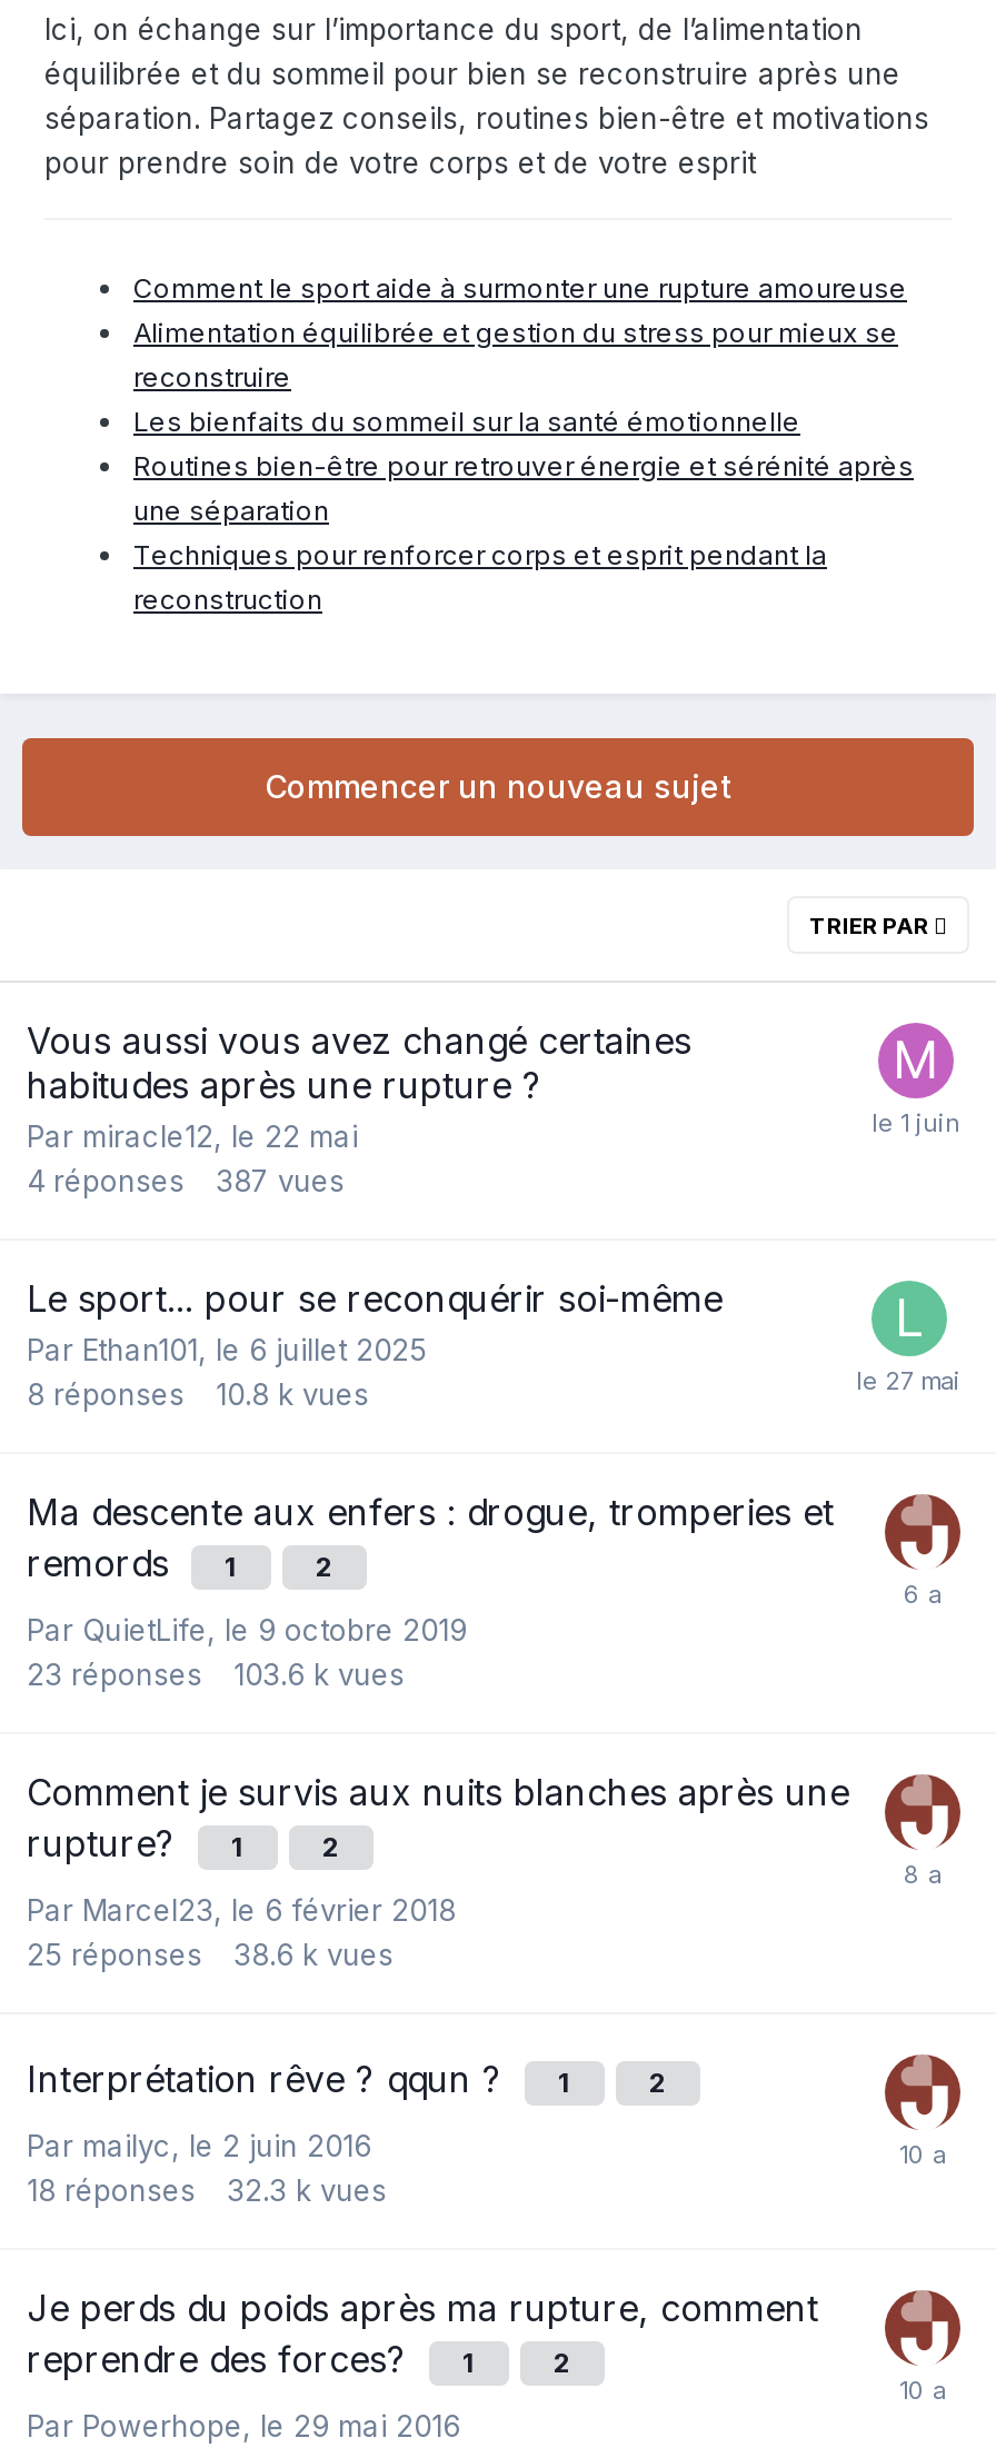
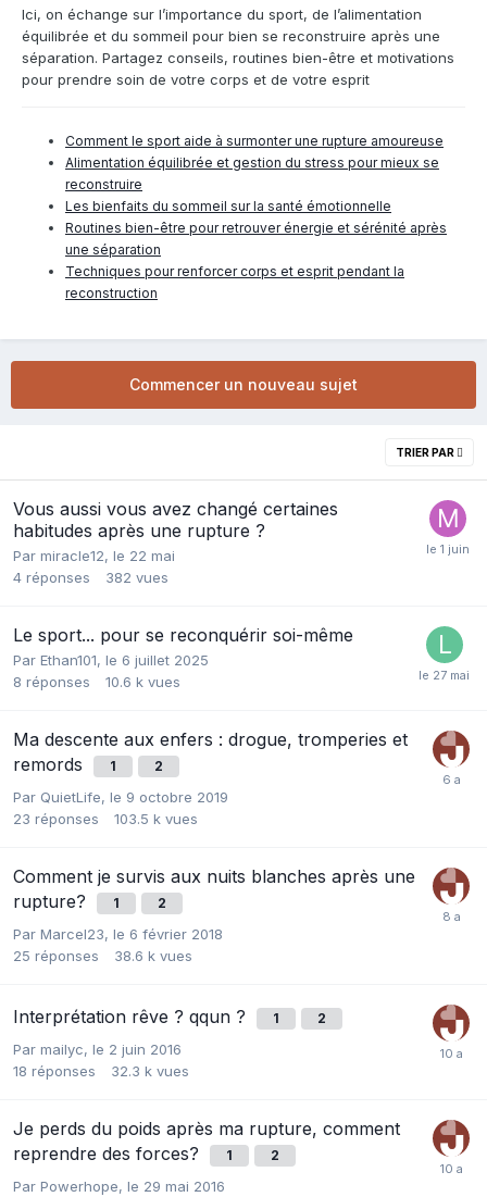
- 4 réponses 387 vues
+ 4 réponses 382 vues

- 8 réponses 10.8 k vues
+ 8 réponses 10.6 k vues

- 23 réponses 103.6 k vues
+ 23 réponses 103.5 k vues
